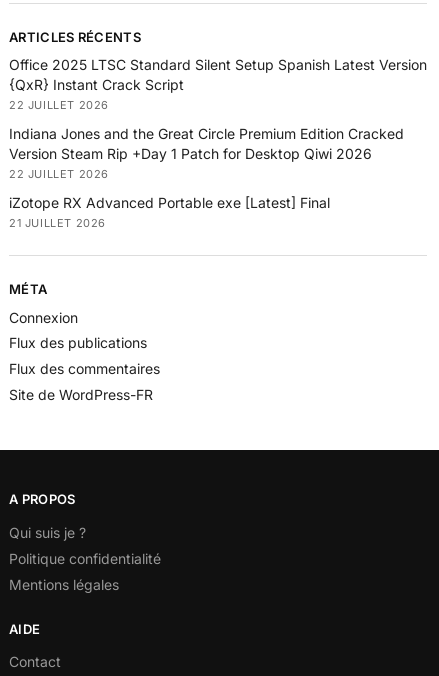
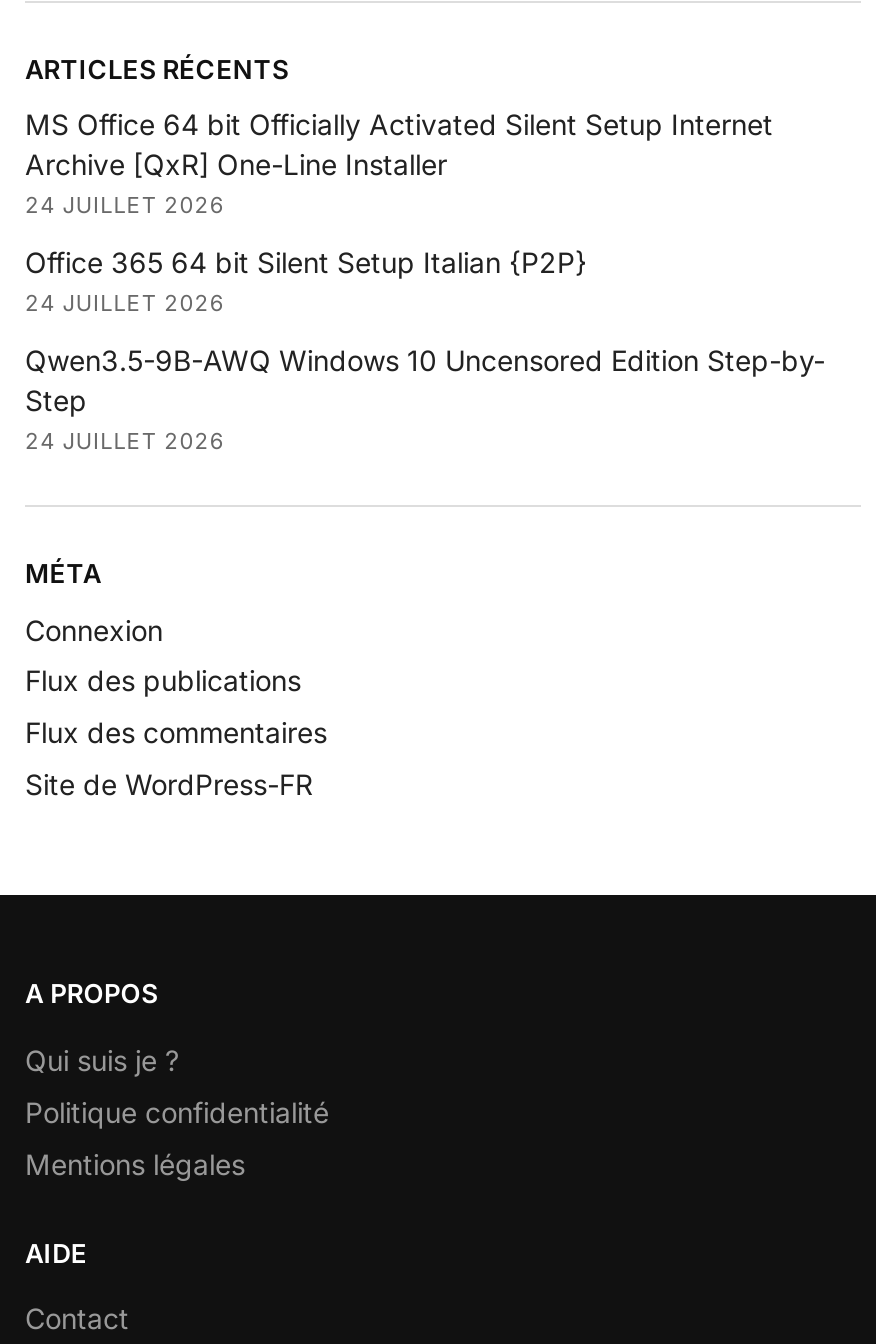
- Office 2025 LTSC Standard Silent Setup Spanish Latest Version
- {QxR} Instant Crack Script
- 22 JUILLET 2026
+ MS Office 64 bit Officially Activated Silent Setup Internet
+ Archive [QxR] One-Line Installer
+ 24 JUILLET 2026

- Indiana Jones and the Great Circle Premium Edition Cracked
- Version Steam Rip +Day 1 Patch for Desktop Qiwi 2026
- 22 JUILLET 2026
+ Office 365 64 bit Silent Setup Italian {P2P}
+ 24 JUILLET 2026

- iZotope RX Advanced Portable exe [Latest] Final
- 21 JUILLET 2026
+ Qwen3.5-9B-AWQ Windows 10 Uncensored Edition Step-by-
+ Step
+ 24 JUILLET 2026
